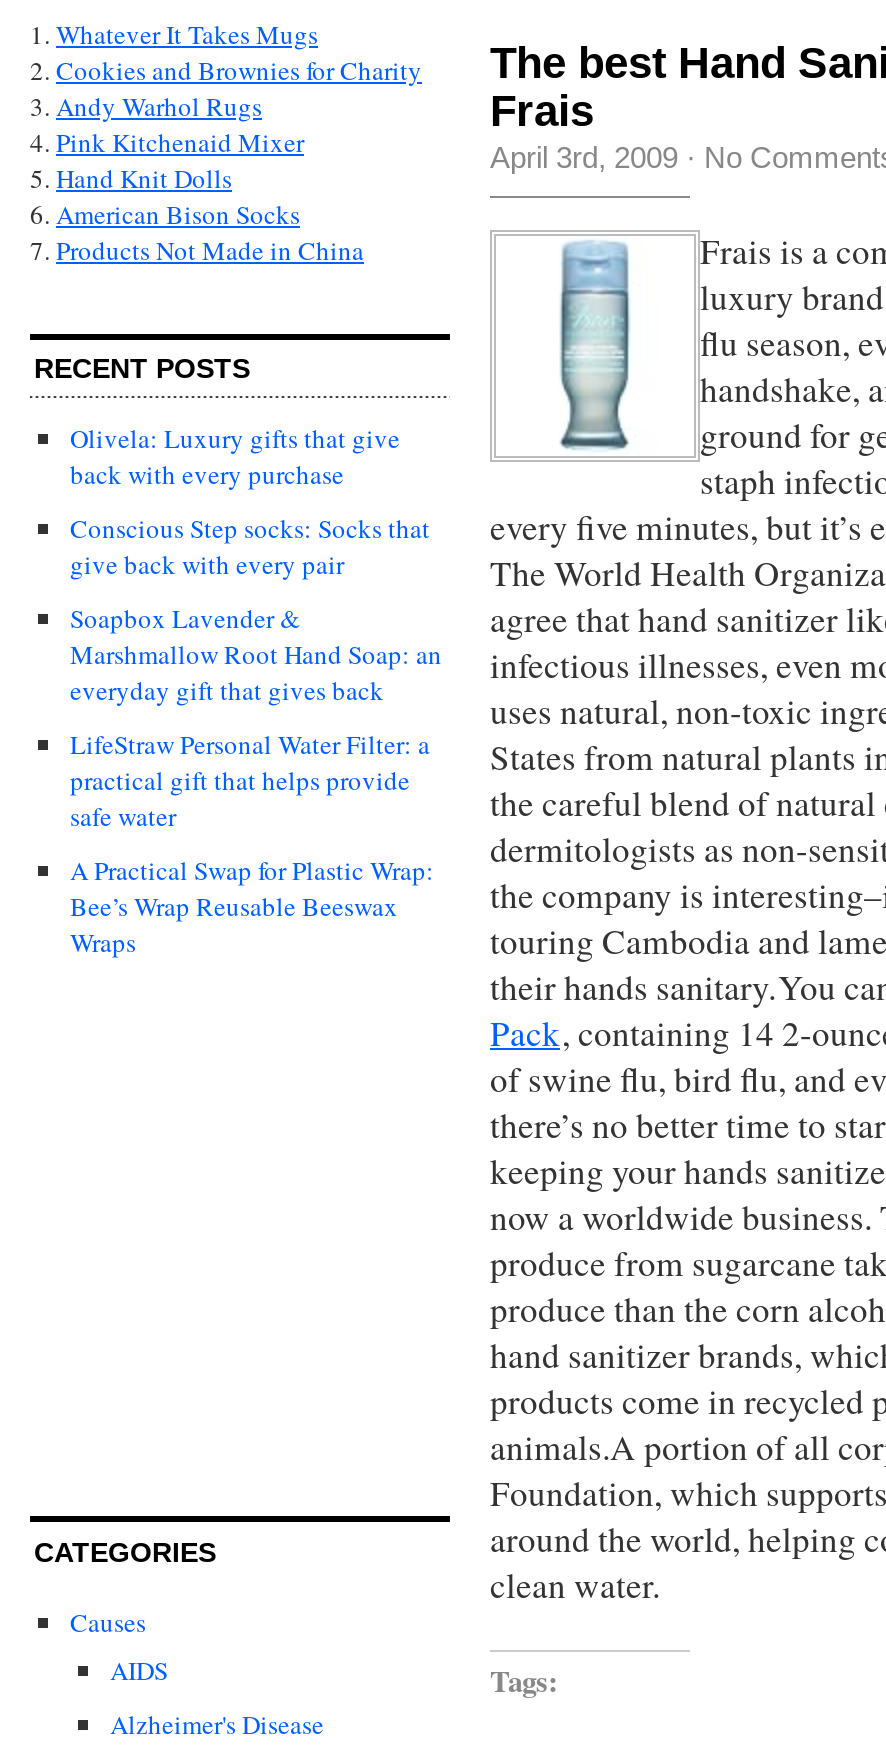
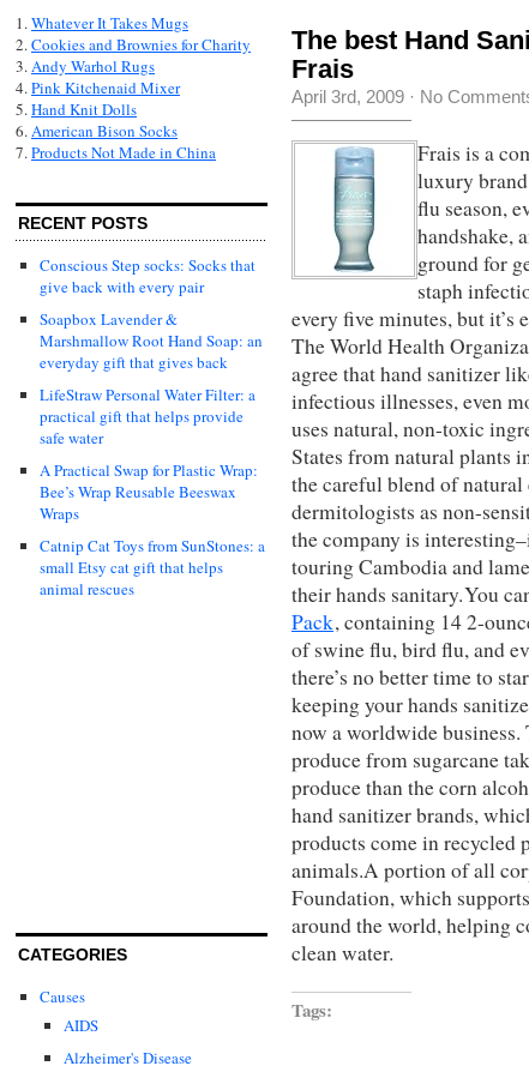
- Olivela: Luxury gifts that give
- back with every purchase

moved up: Conscious Step socks: Socks that | give back with every pair | Soapbox Lavender & | ... | Bee’s Wrap Reusable Beeswax | Wraps

+ Catnip Cat Toys from SunStones: a
+ small Etsy cat gift that helps
+ animal rescues
